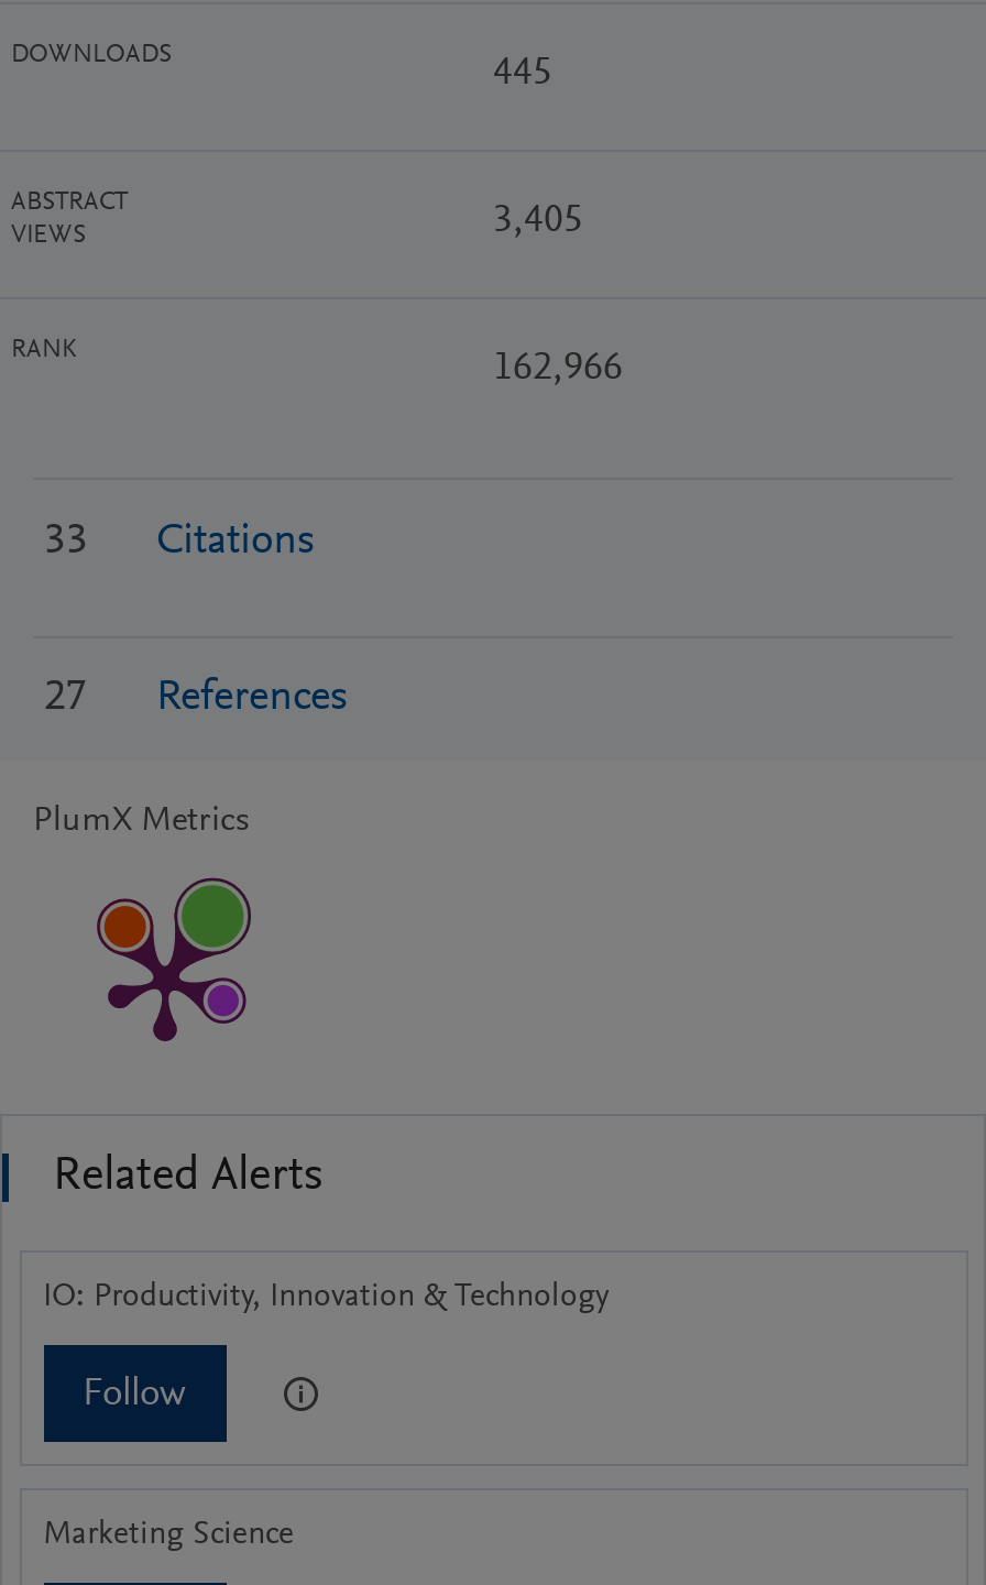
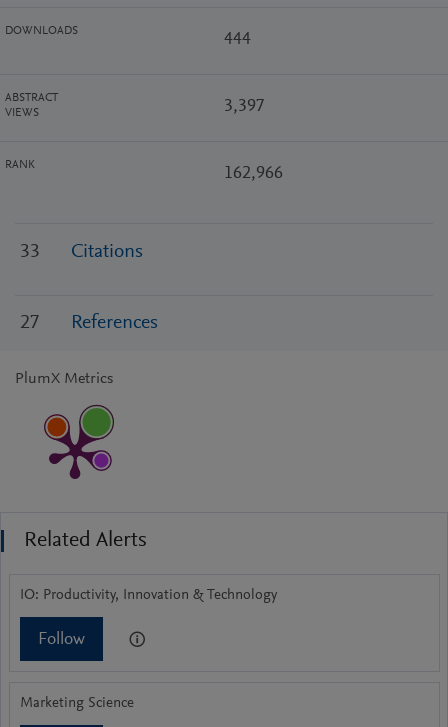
- 445
+ 444

- 3,405
+ 3,397
